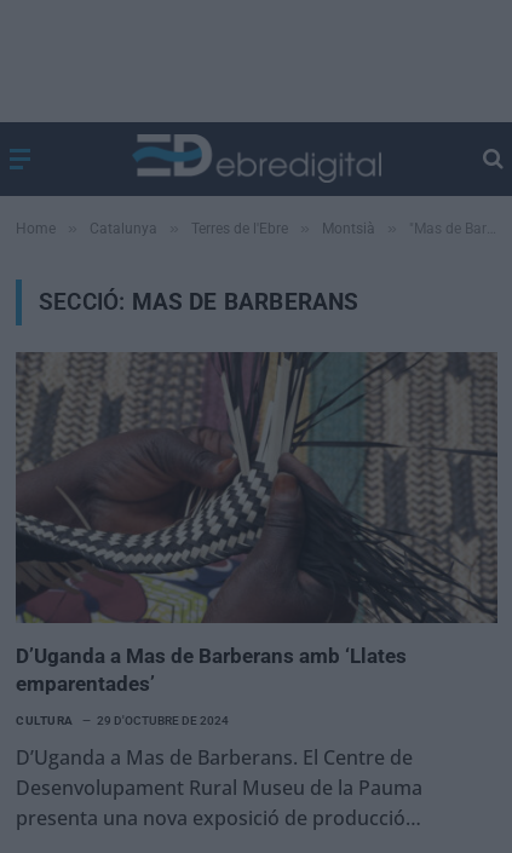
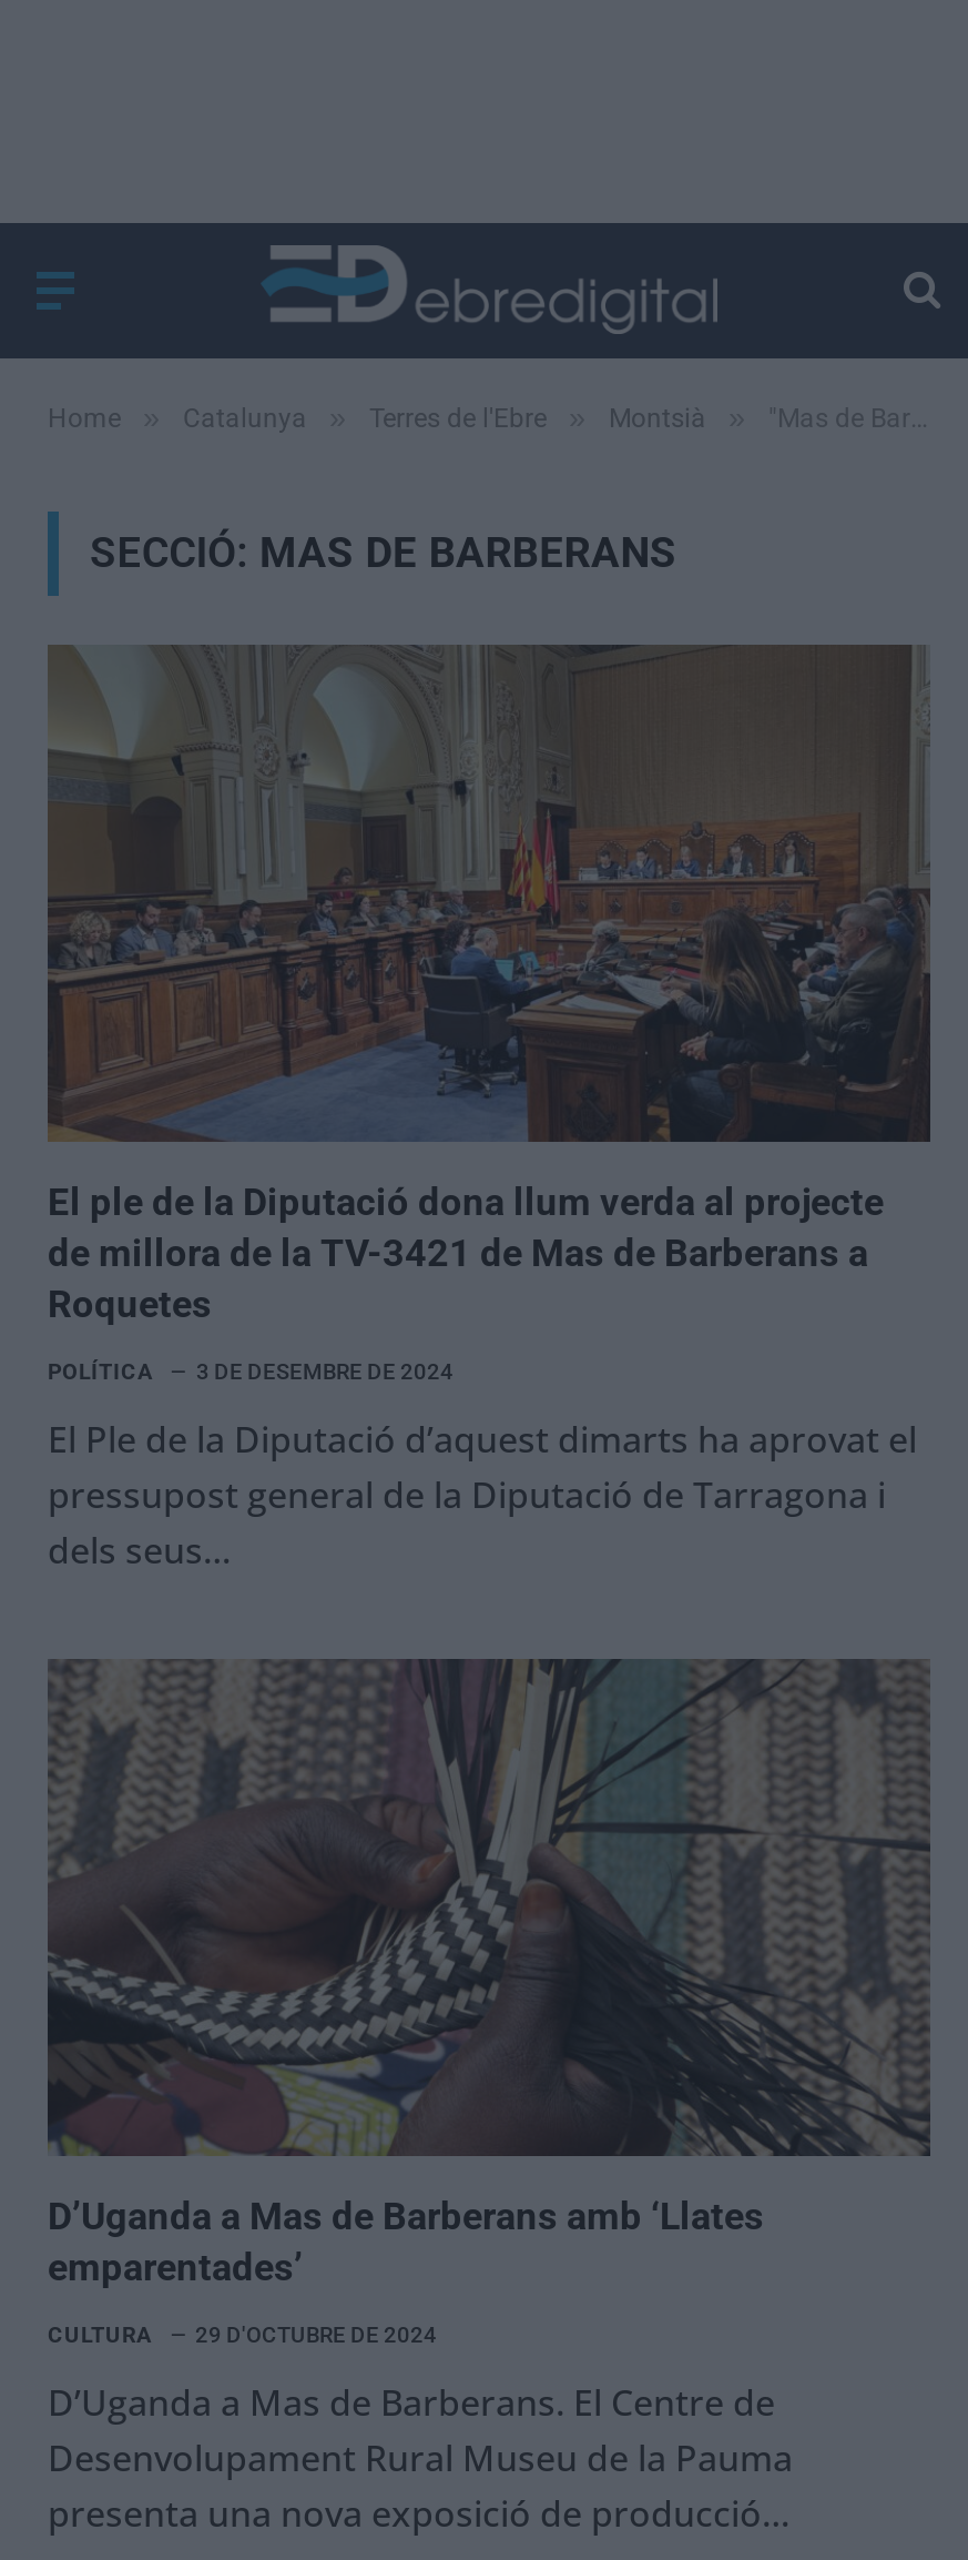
+ [image]
+ El ple de la Diputació dona llum verda al projecte
+ de millora de la TV-3421 de Mas de Barberans a
+ Roquetes
+ POLÍTICA
+ 3 DE DESEMBRE DE 2024
+ El Ple de la Diputació d’aquest dimarts ha aprovat el
+ pressupost general de la Diputació de Tarragona i
+ dels seus…
